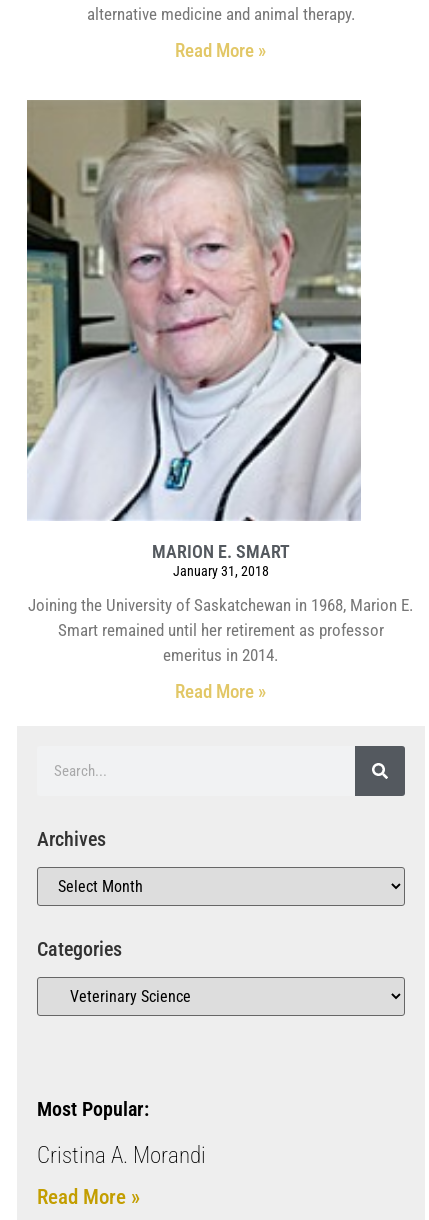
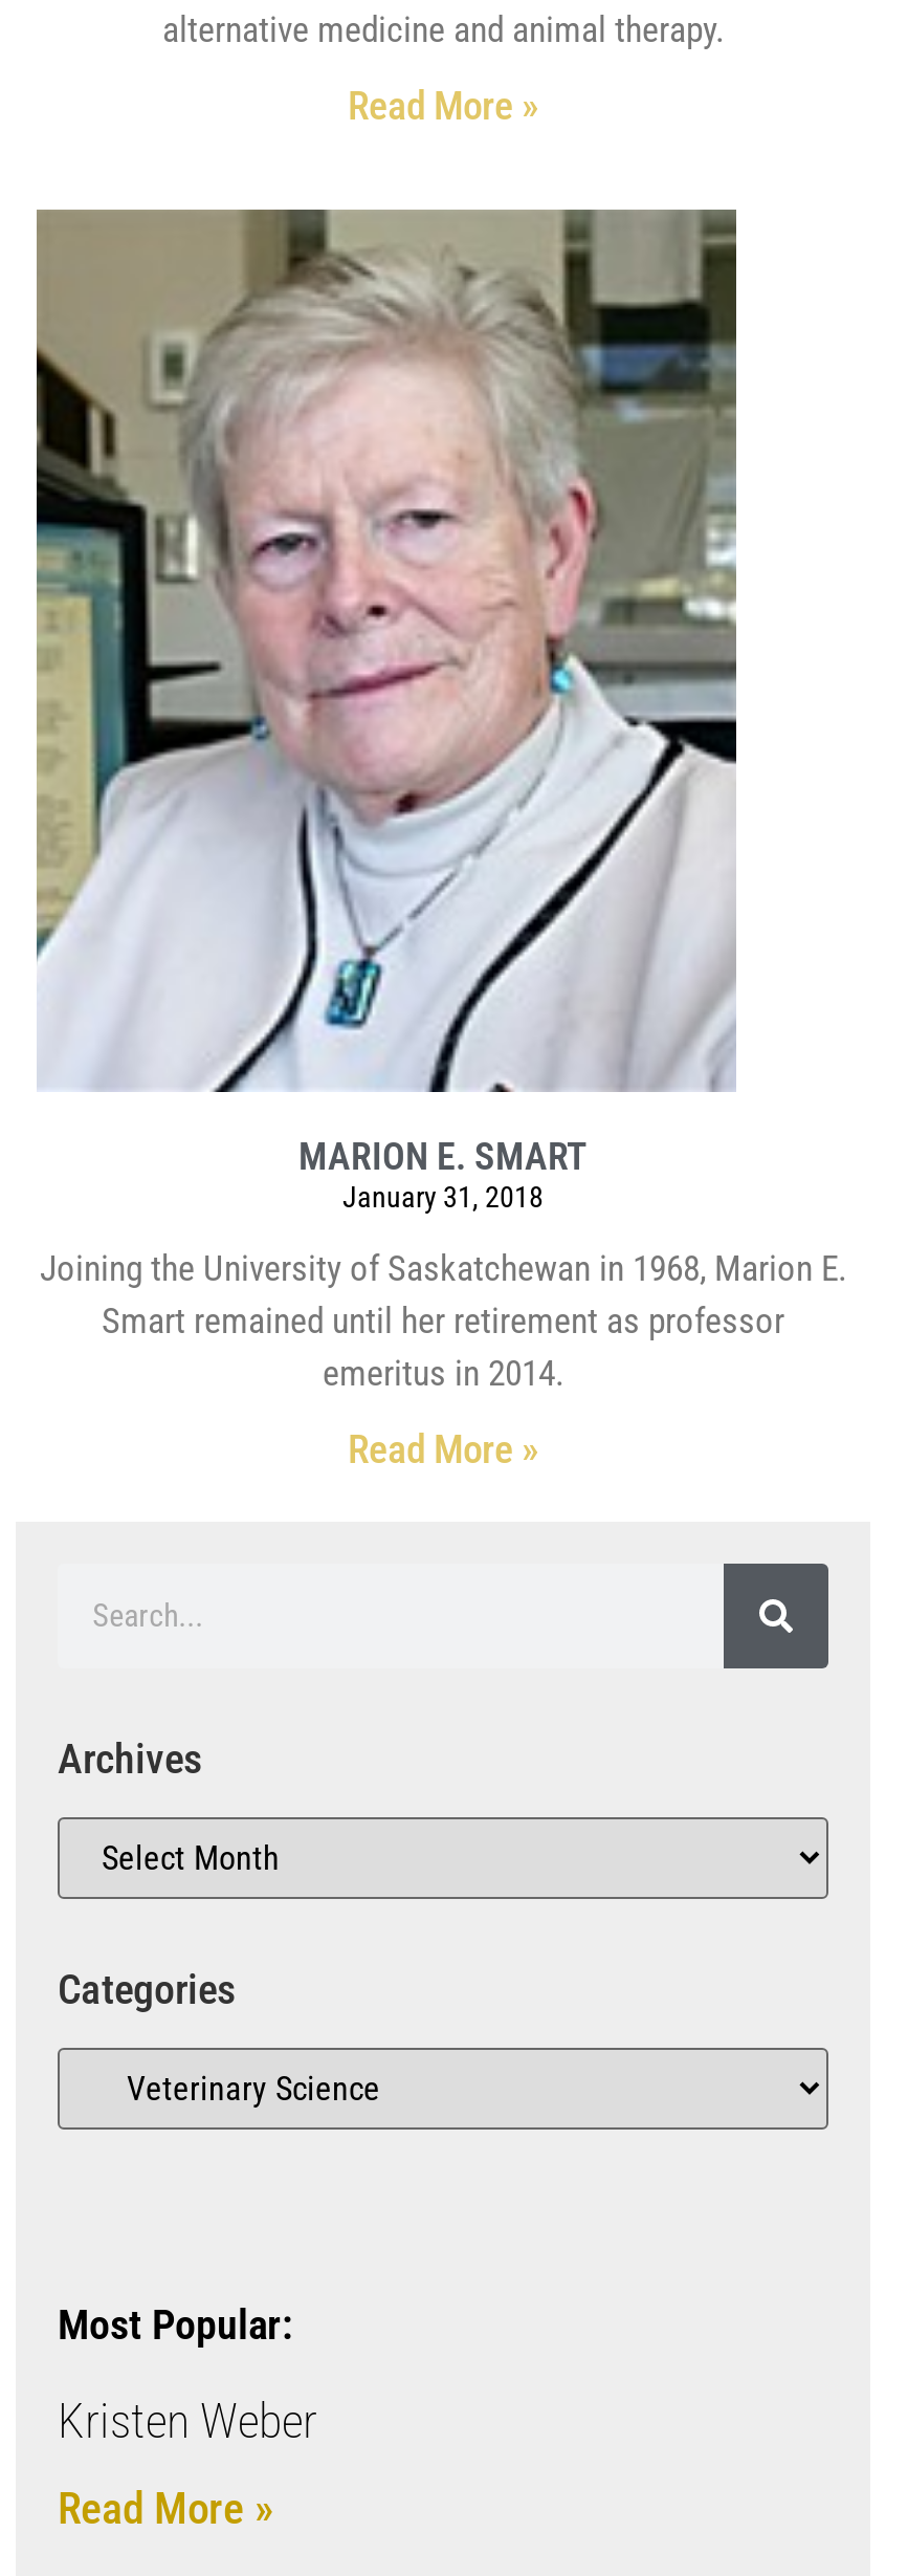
- Cristina A. Morandi
+ Kristen Weber
